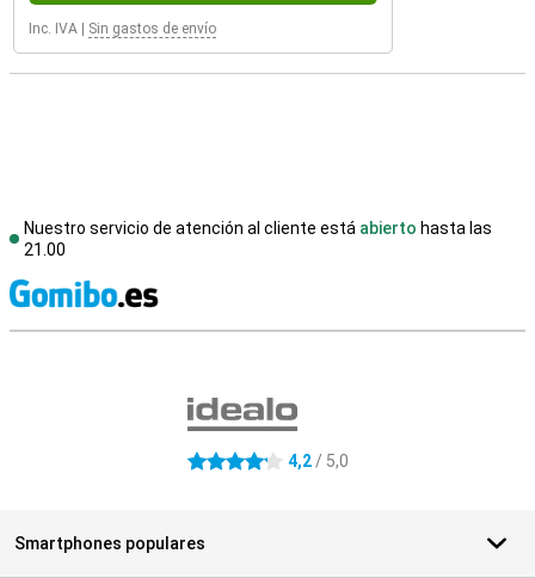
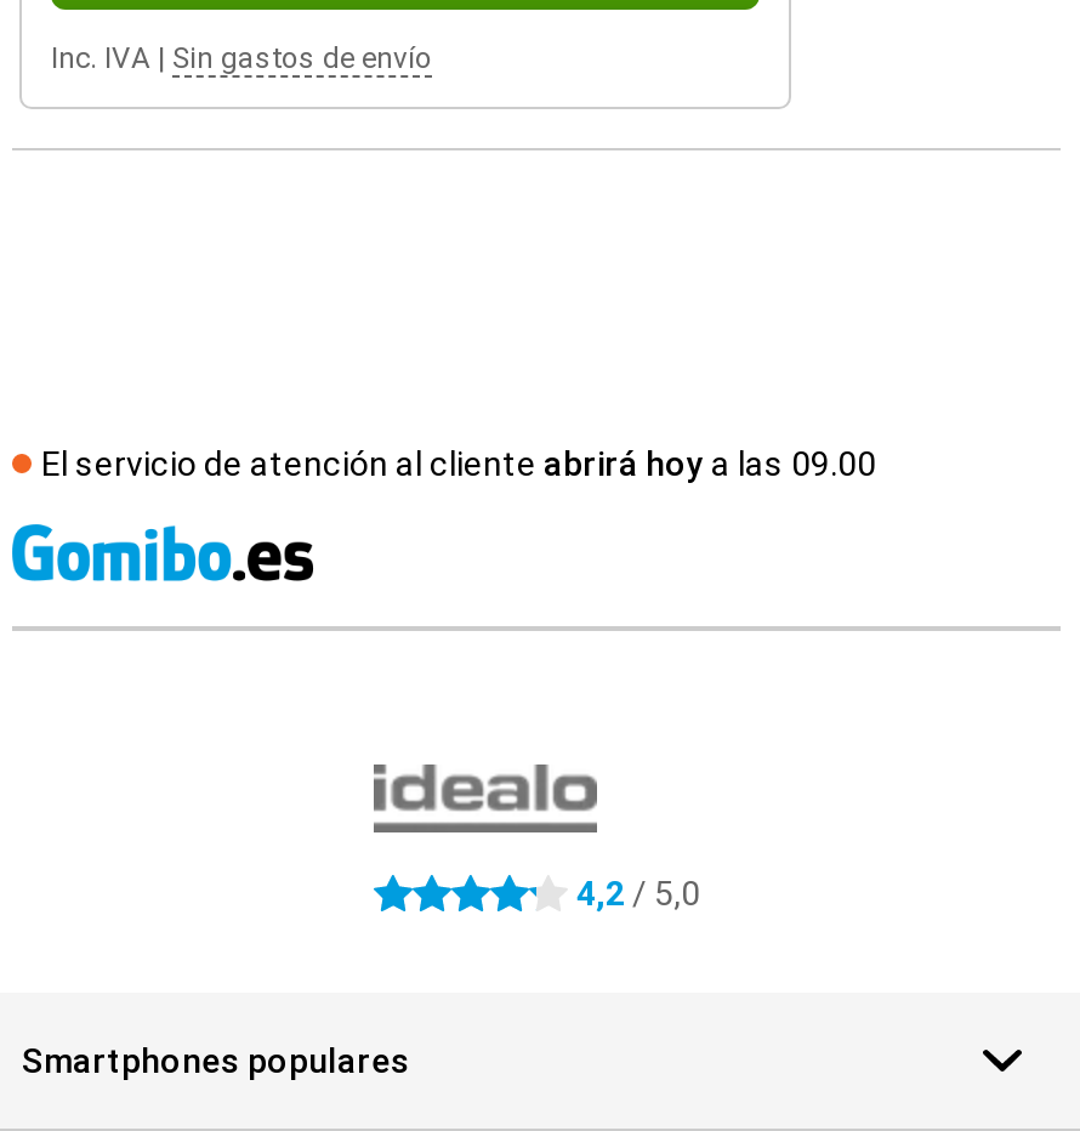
- Nuestro servicio de atención al cliente está abierto hasta las
- 21.00
+ El servicio de atención al cliente abrirá hoy a las 09.00
